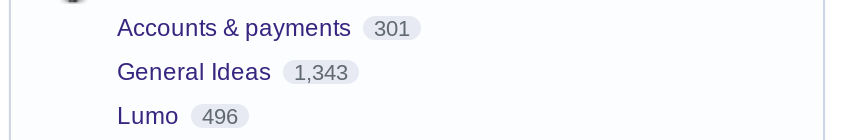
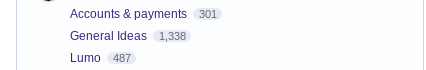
- General Ideas 1,343
+ General Ideas 1,338

- Lumo 496
+ Lumo 487
